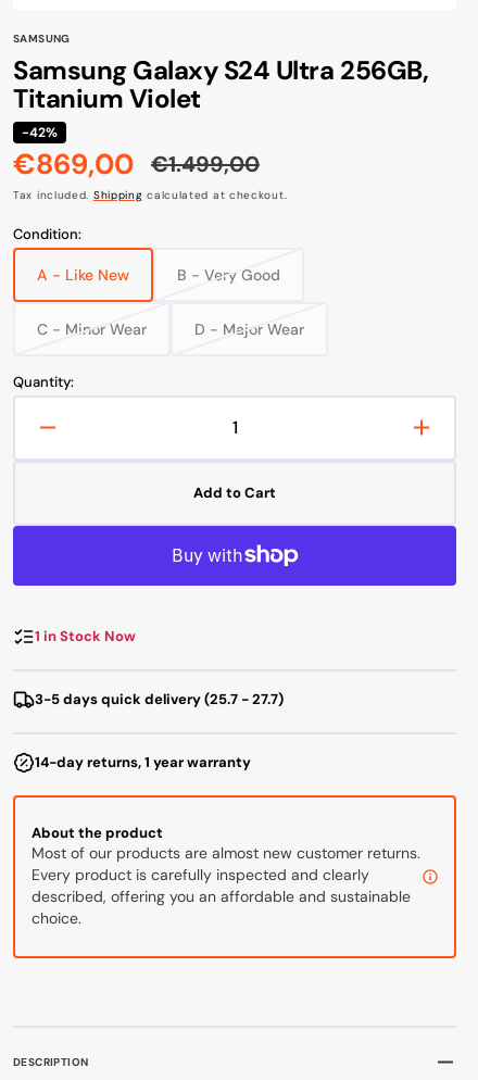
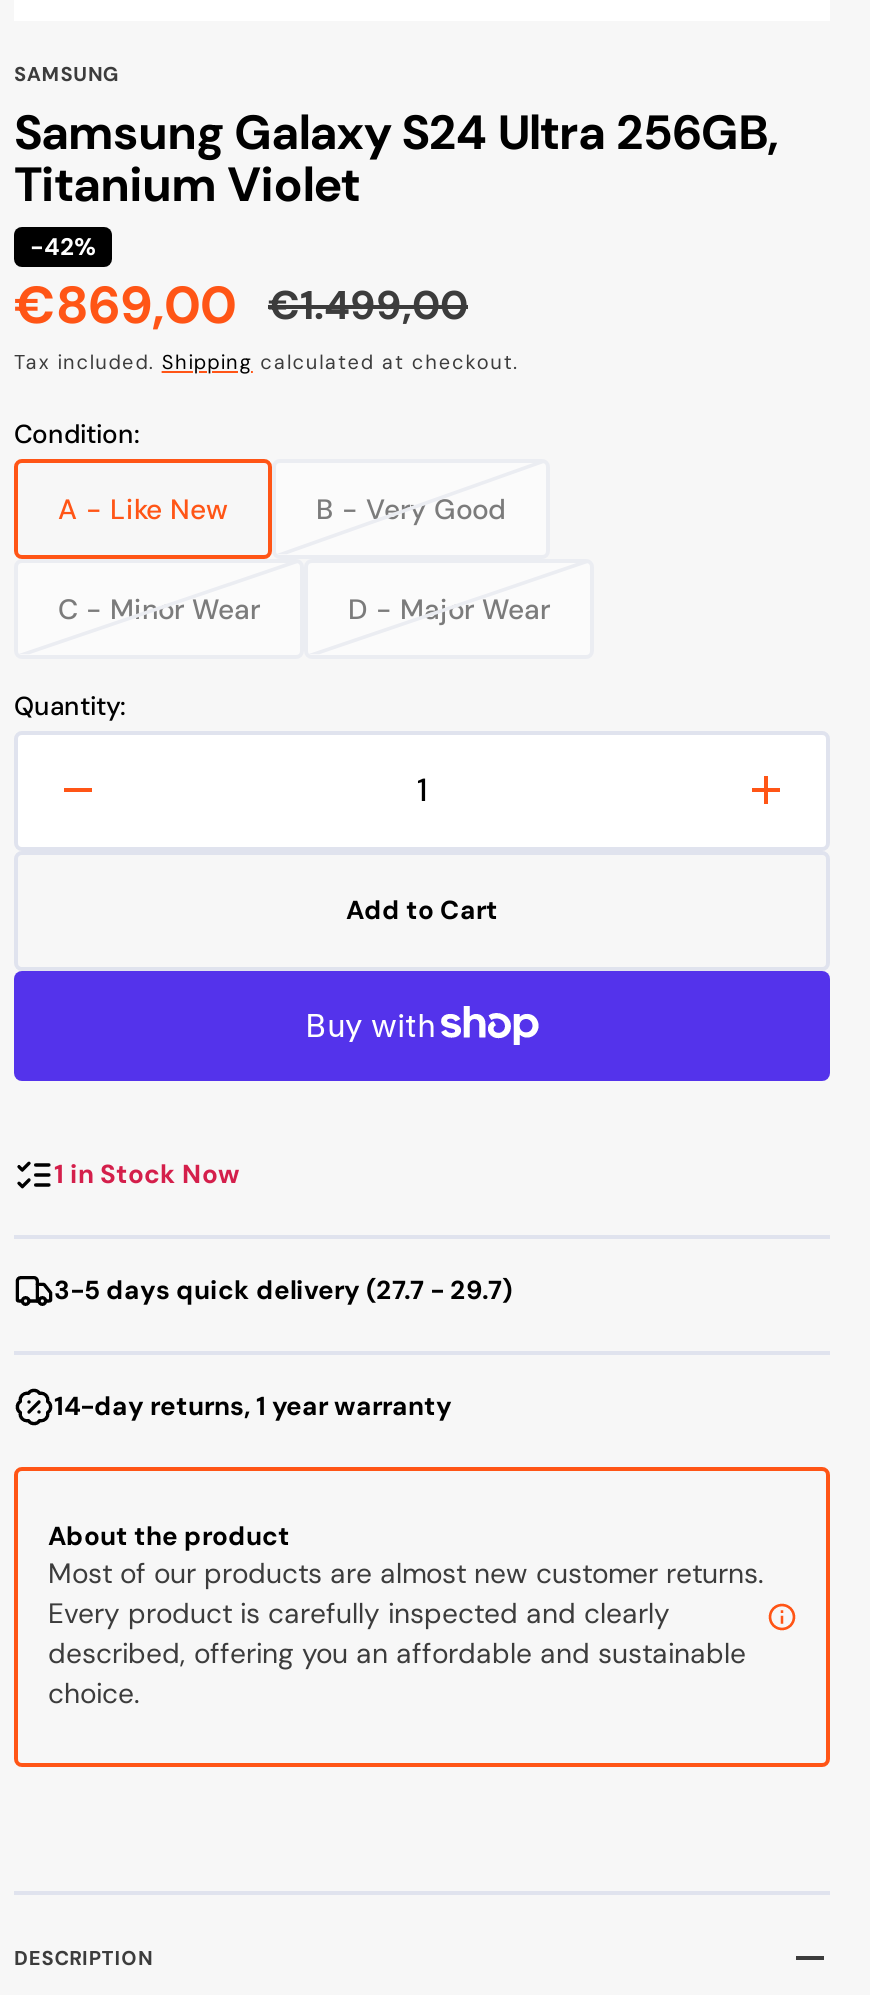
- 3-5 days quick delivery (25.7 - 27.7)
+ 3-5 days quick delivery (27.7 - 29.7)
